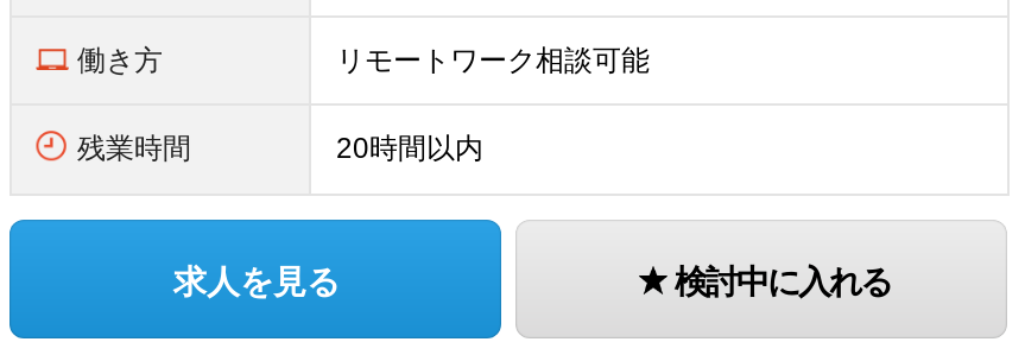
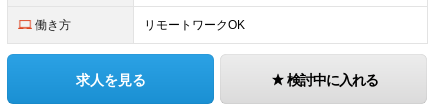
- リモートワーク相談可能
- 残業時間
- 20時間以内
+ リモートワークOK
